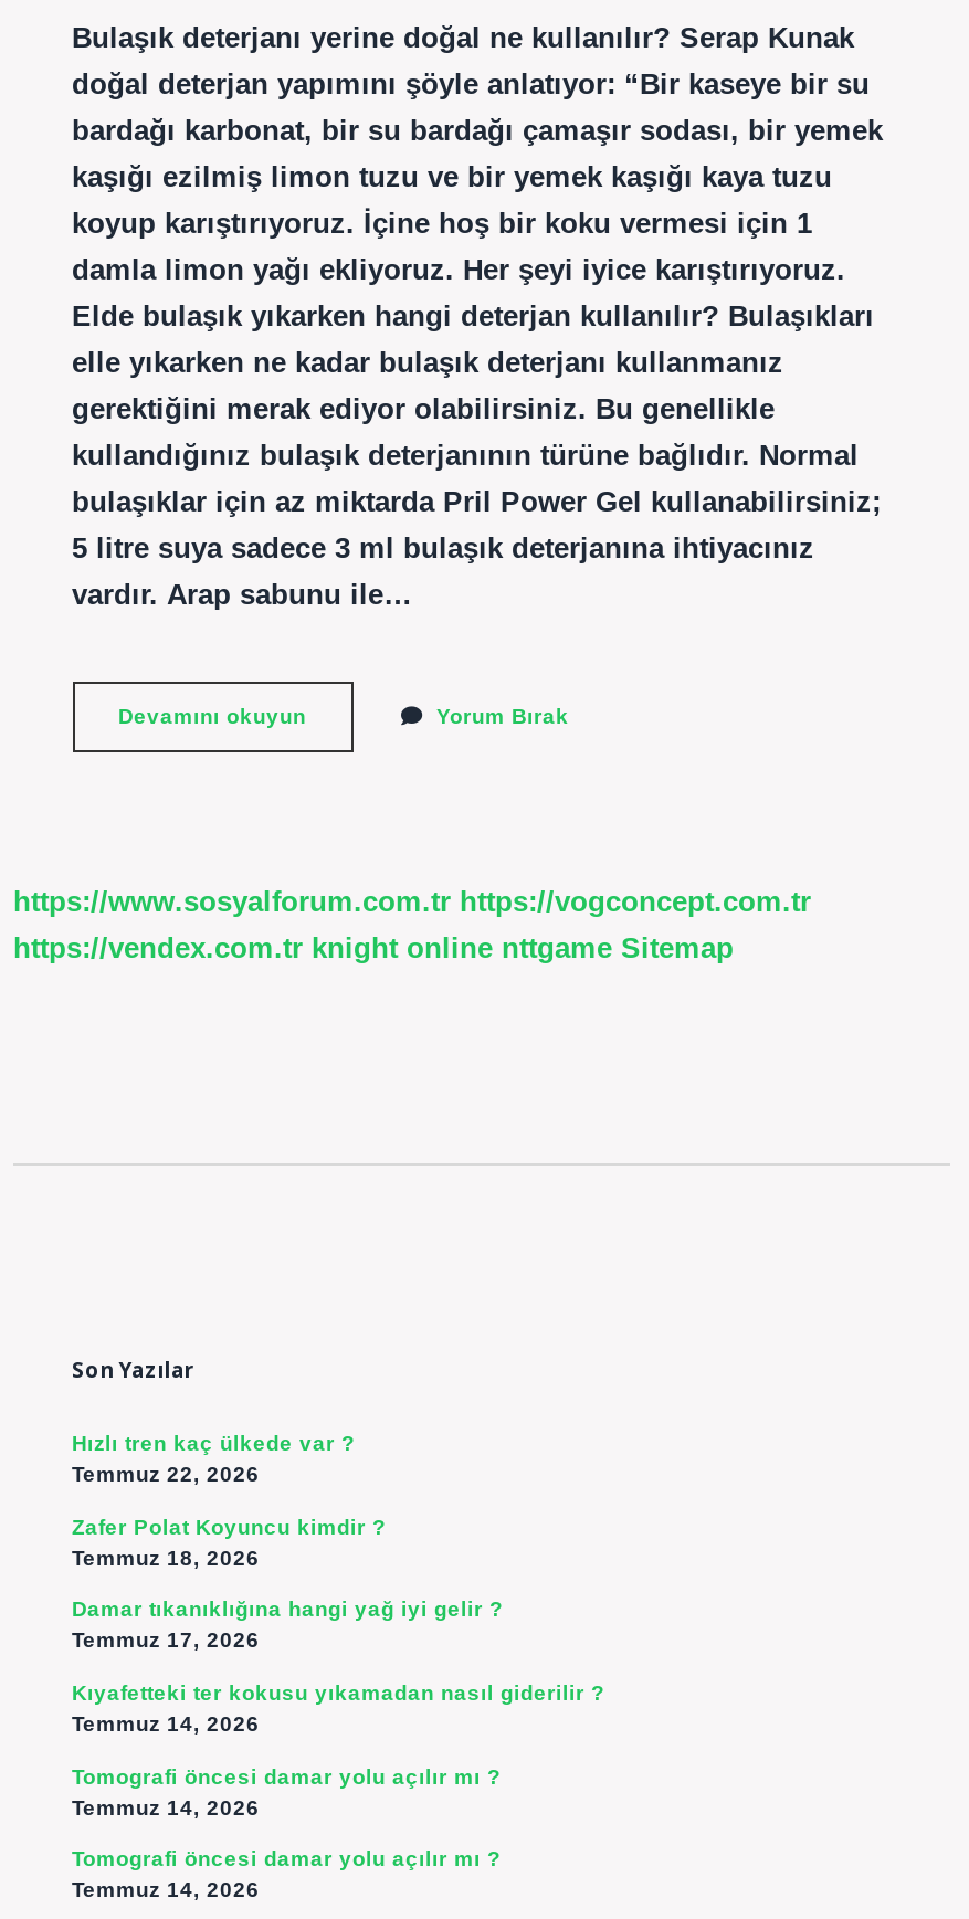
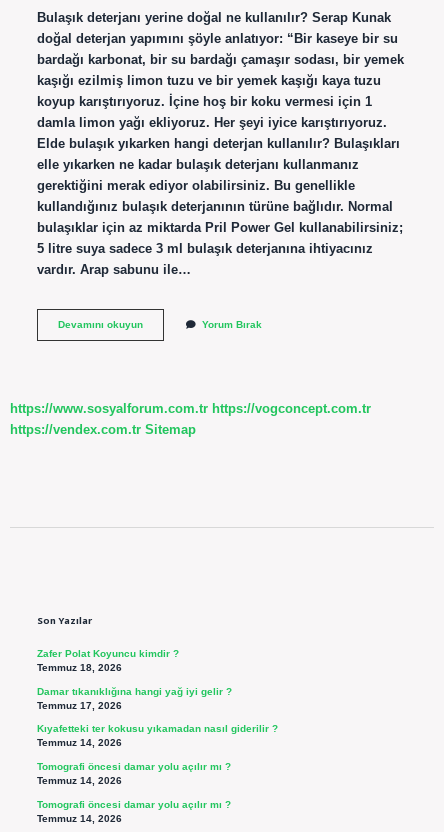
- https://vendex.com.tr knight online nttgame Sitemap
+ https://vendex.com.tr Sitemap

- Hızlı tren kaç ülkede var ?
- Temmuz 22, 2026
